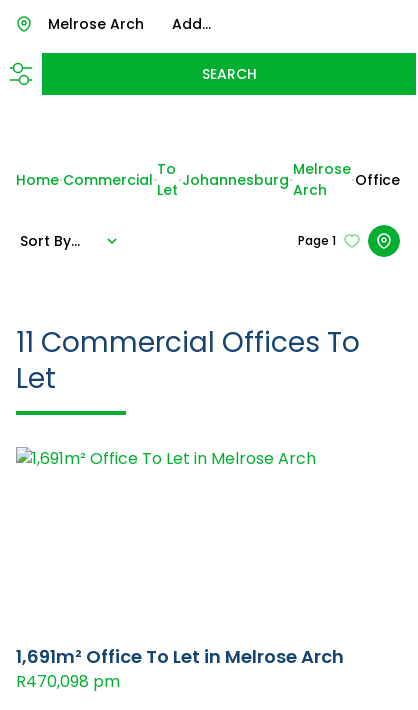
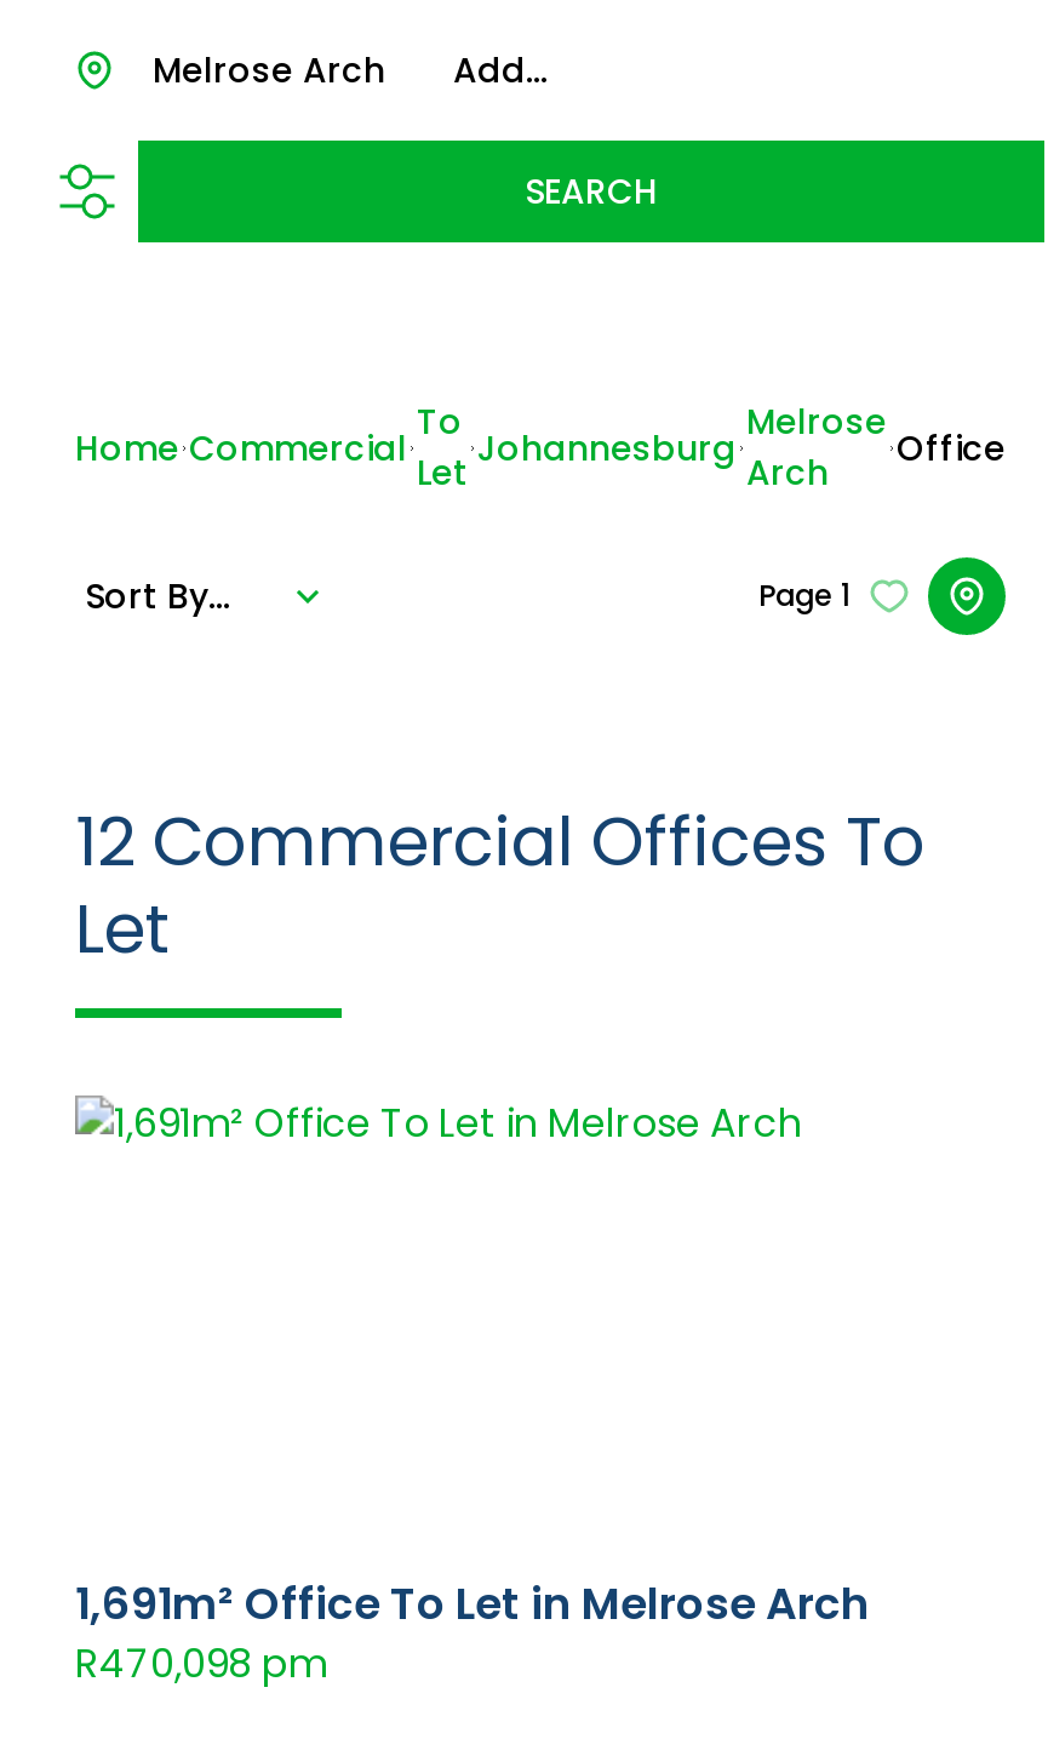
- 11 Commercial Offices To
+ 12 Commercial Offices To
